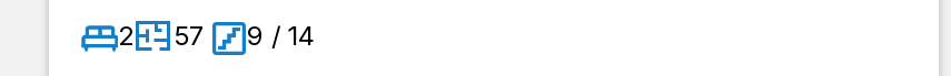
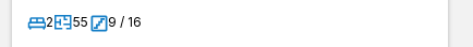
- 57
+ 55

- 9 / 14
+ 9 / 16
